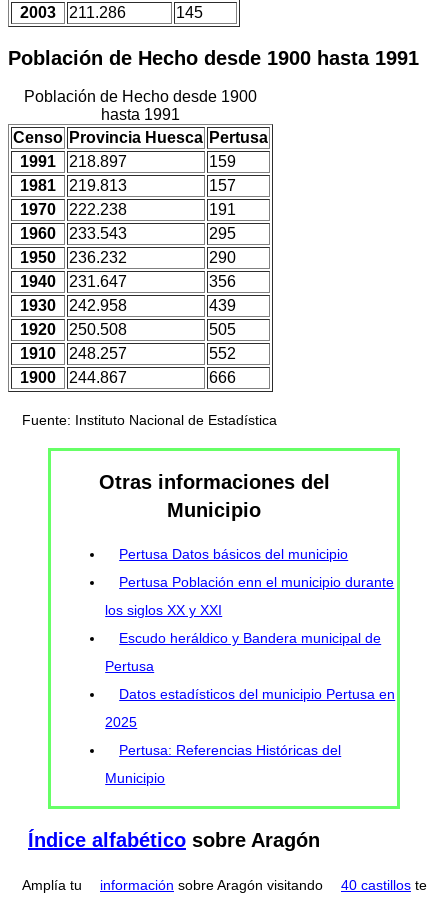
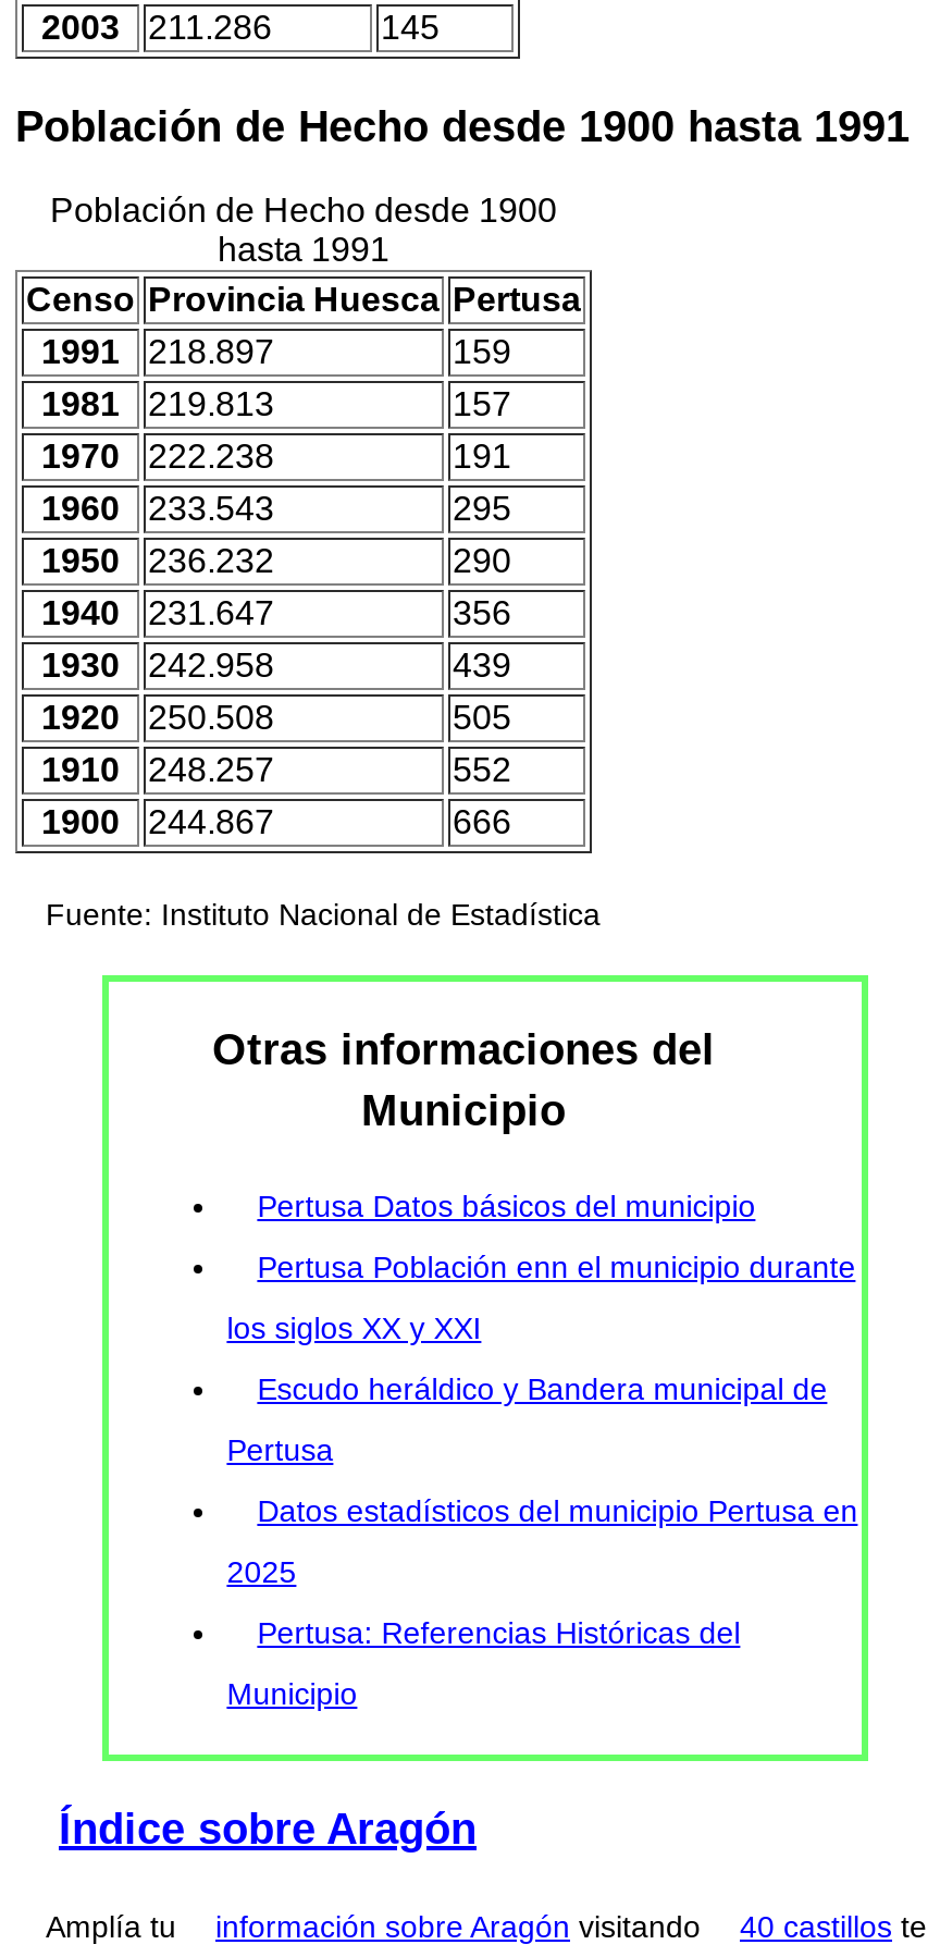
- Índice alfabético sobre Aragón
+ Índice sobre Aragón
